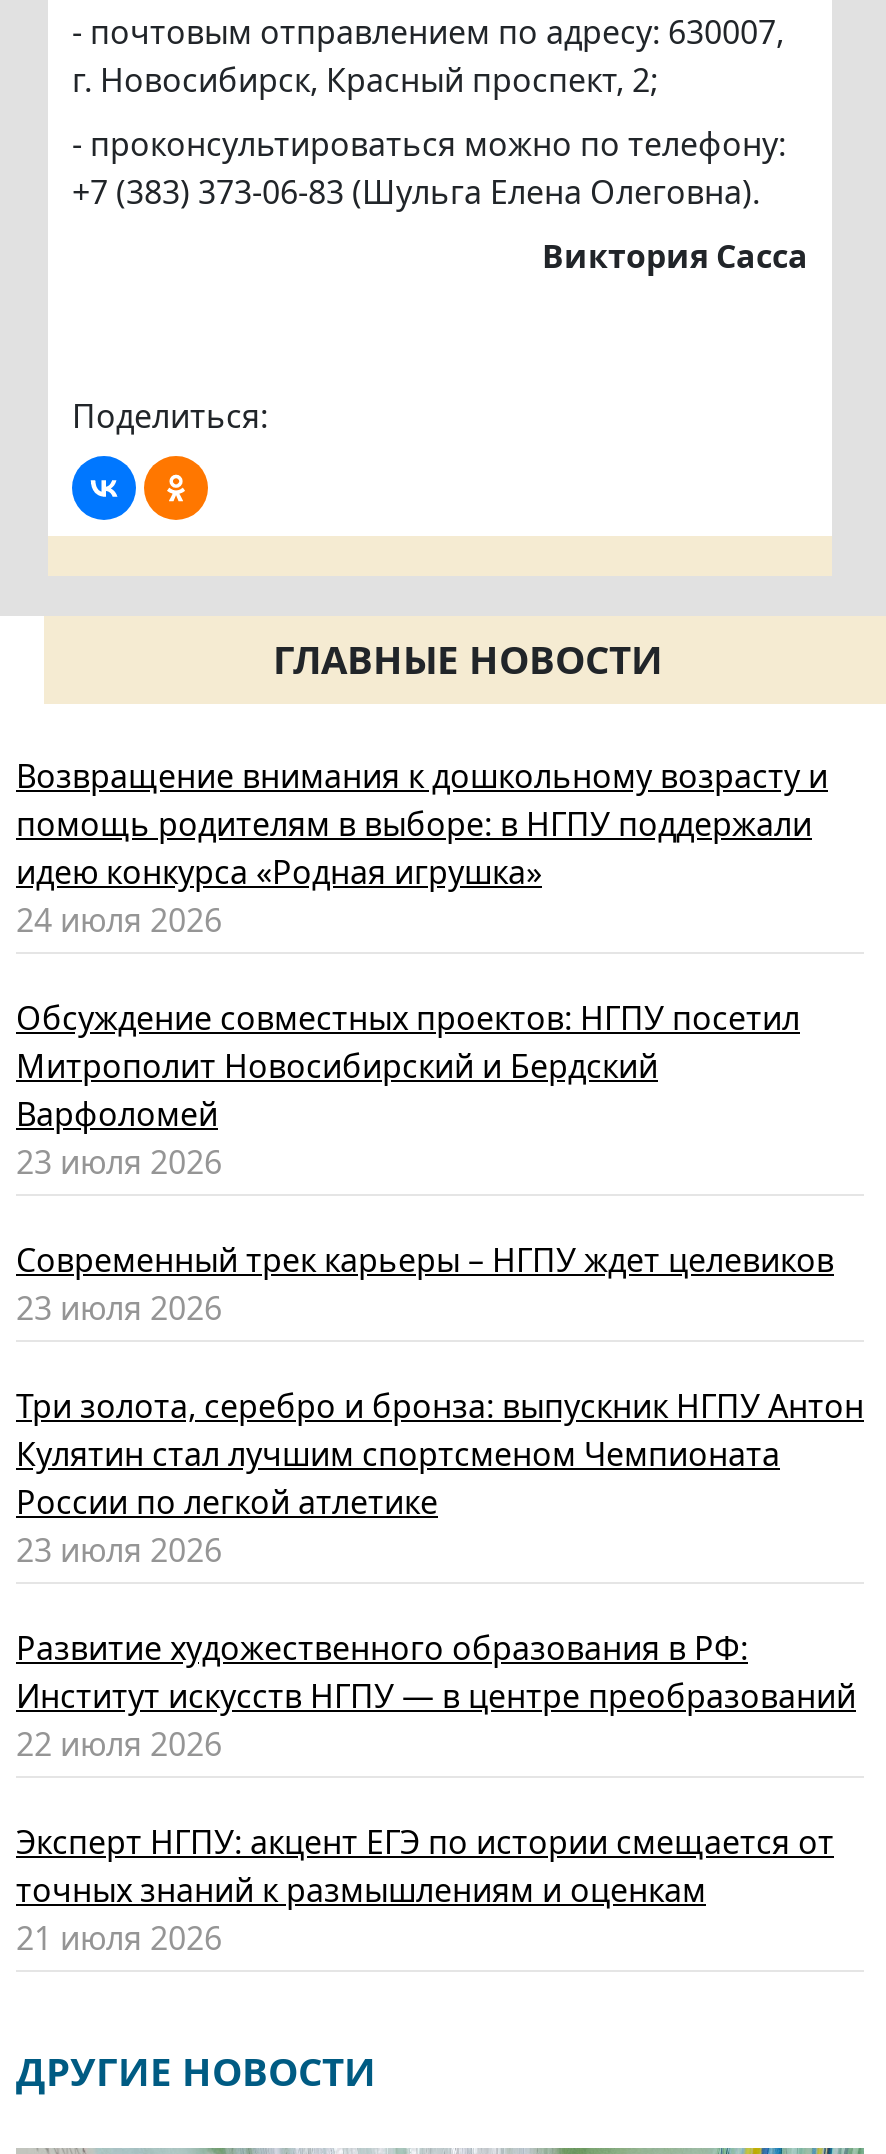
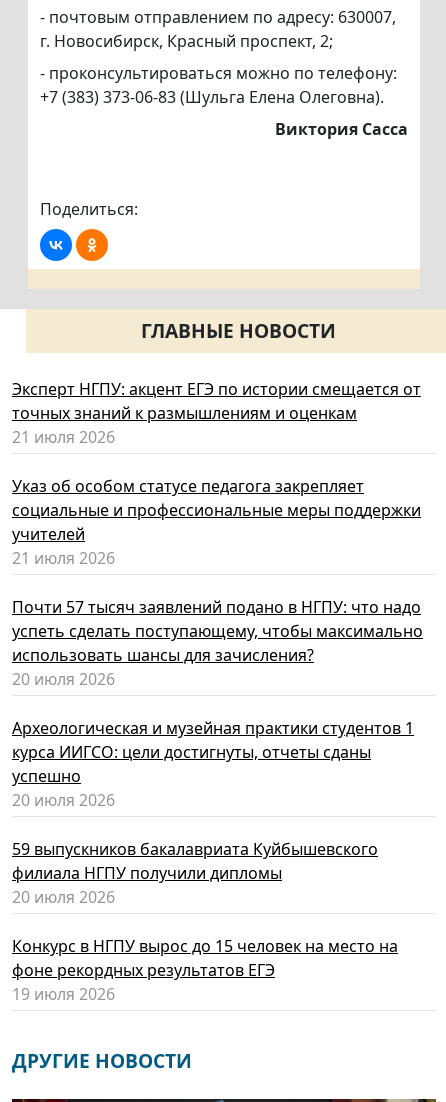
- Возвращение внимания к дошкольному возрасту и
- помощь родителям в выборе: в НГПУ поддержали
- идею конкурса «Родная игрушка»
- 24 июля 2026
- Обсуждение совместных проектов: НГПУ посетил
- Митрополит Новосибирский и Бердский
- Варфоломей
- 23 июля 2026
- Современный трек карьеры – НГПУ ждет целевиков
- 23 июля 2026
- Три золота, серебро и бронза: выпускник НГПУ Антон
- Кулятин стал лучшим спортсменом Чемпионата
- России по легкой атлетике
- 23 июля 2026
- Развитие художественного образования в РФ:
- Институт искусств НГПУ — в центре преобразований
- 22 июля 2026

moved up: Эксперт НГПУ: акцент ЕГЭ по истории смещается от | точных знаний к размышлениям и оценкам | 21 июля 2026

+ Указ об особом статусе педагога закрепляет
+ социальные и профессиональные меры поддержки
+ учителей
+ 21 июля 2026
+ Почти 57 тысяч заявлений подано в НГПУ: что надо
+ успеть сделать поступающему, чтобы максимально
+ использовать шансы для зачисления?
+ 20 июля 2026
+ Археологическая и музейная практики студентов 1
+ курса ИИГСО: цели достигнуты, отчеты сданы
+ успешно
+ 20 июля 2026
+ 59 выпускников бакалавриата Куйбышевского
+ филиала НГПУ получили дипломы
+ 20 июля 2026
+ Конкурс в НГПУ вырос до 15 человек на место на
+ фоне рекордных результатов ЕГЭ
+ 19 июля 2026
